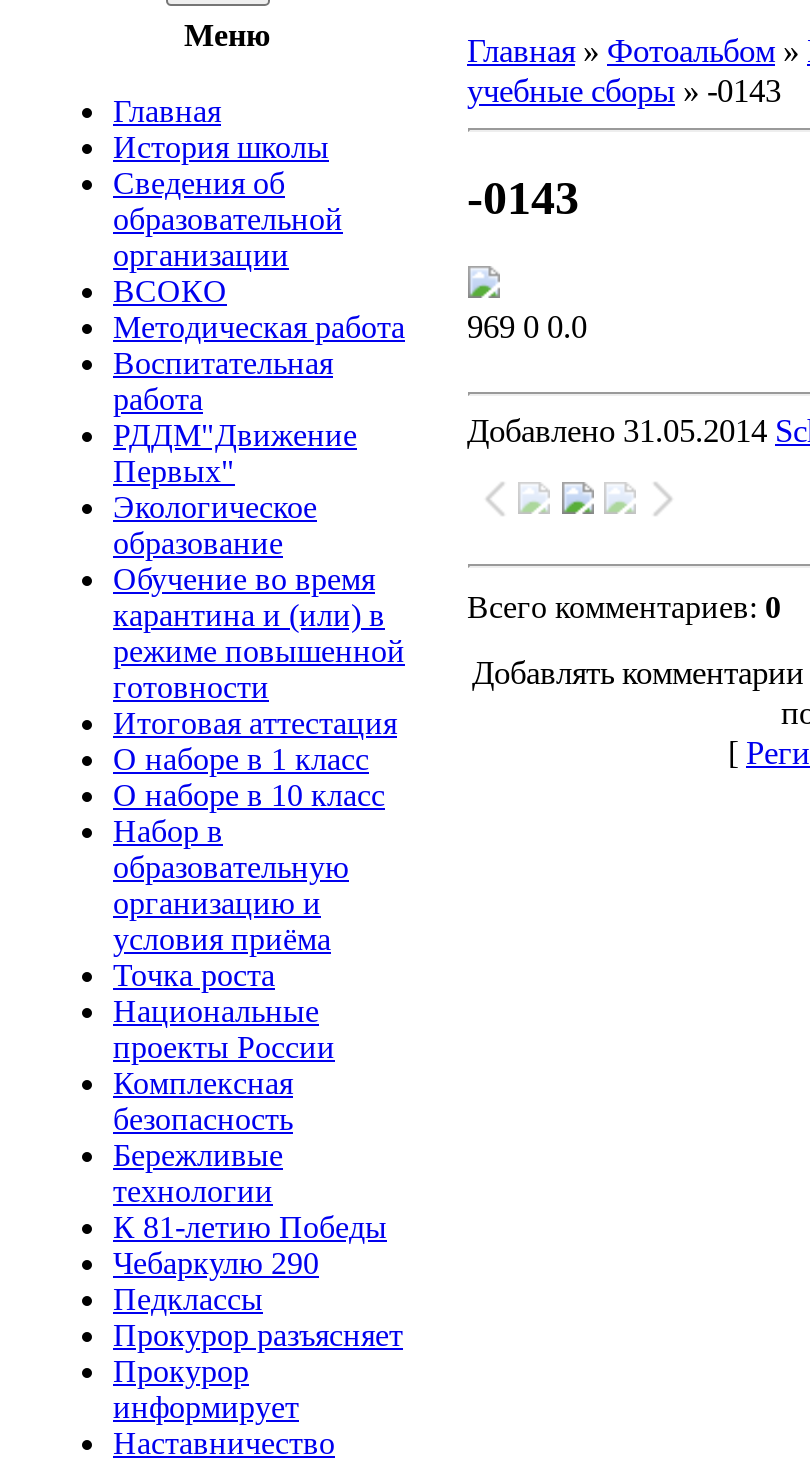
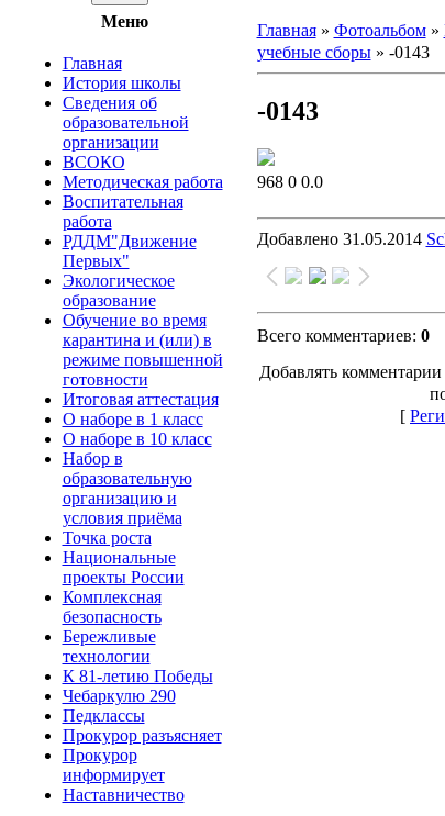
- Методическая работа 969 0 0.0
+ Методическая работа 968 0 0.0
